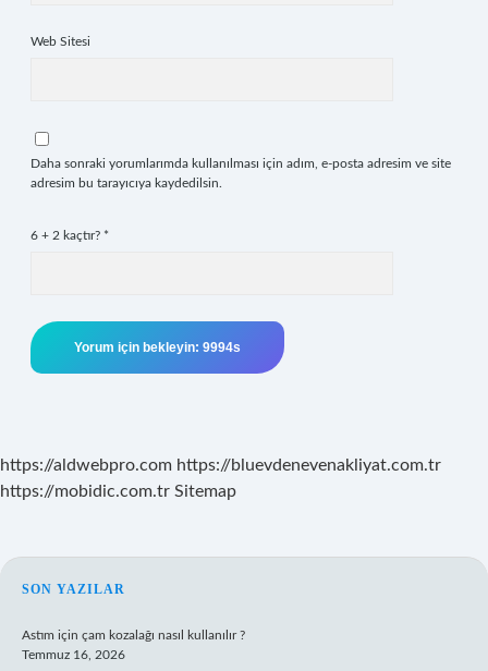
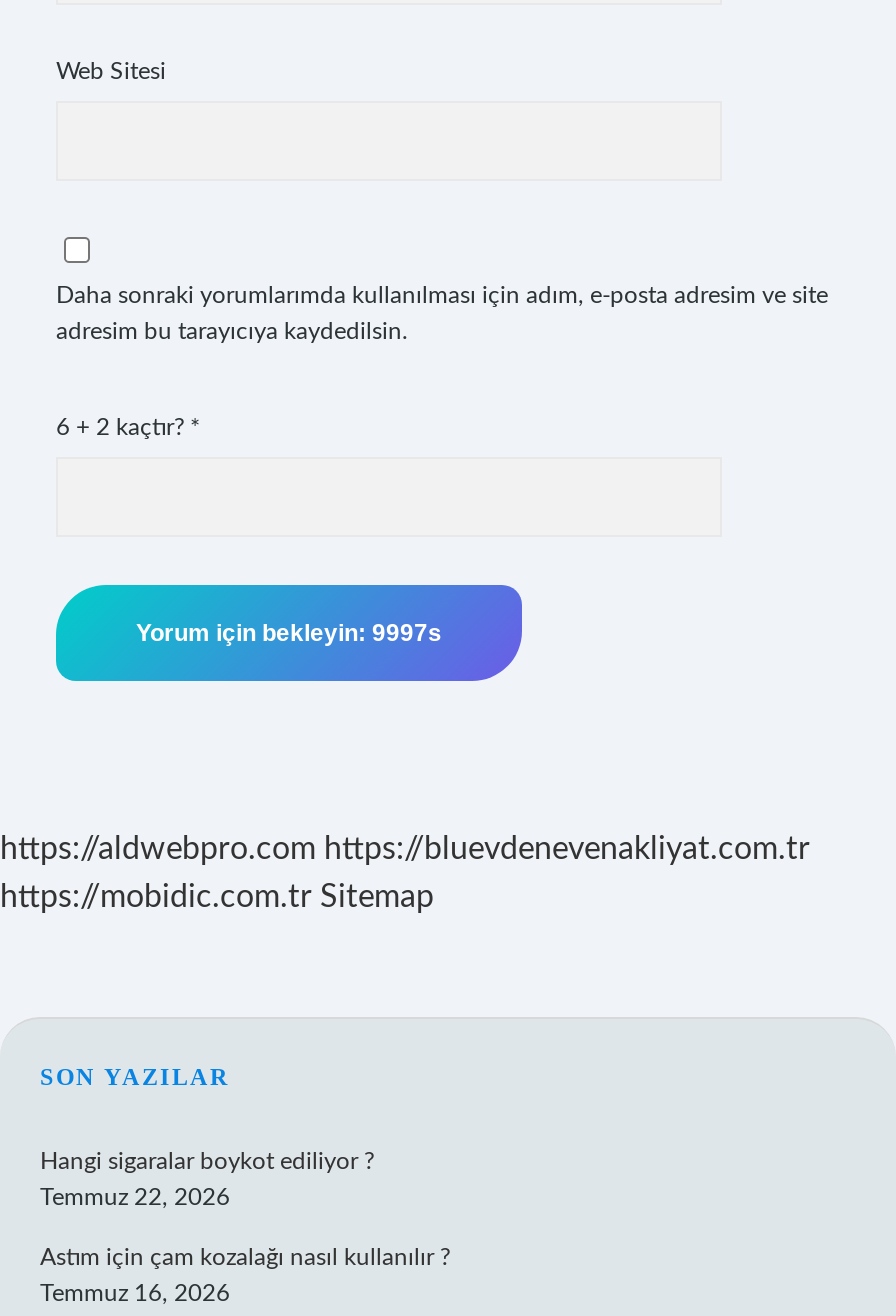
+ Hangi sigaralar boykot ediliyor ?
+ Temmuz 22, 2026
